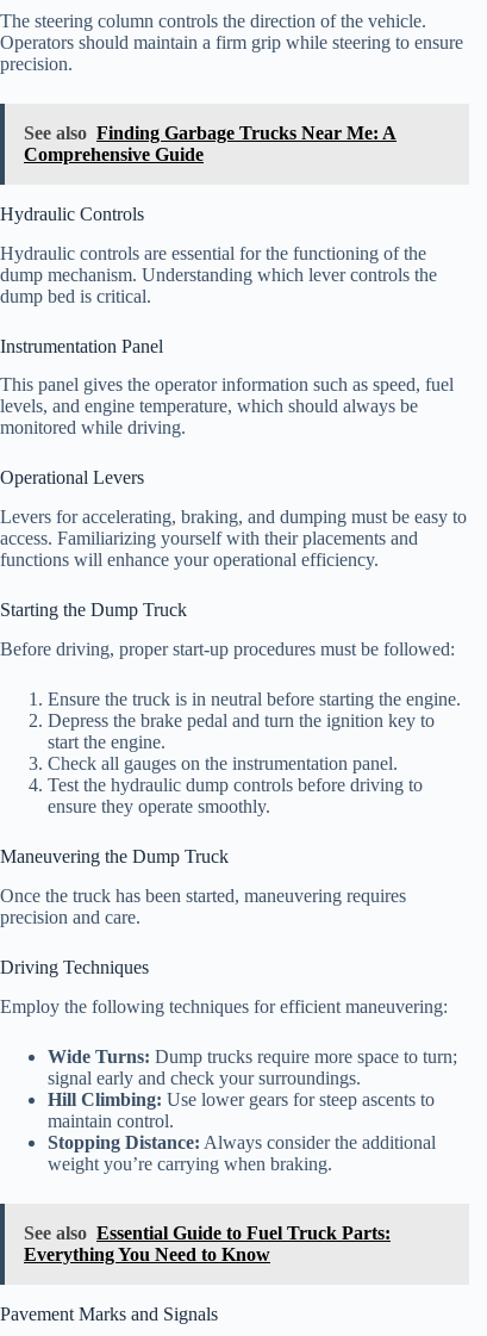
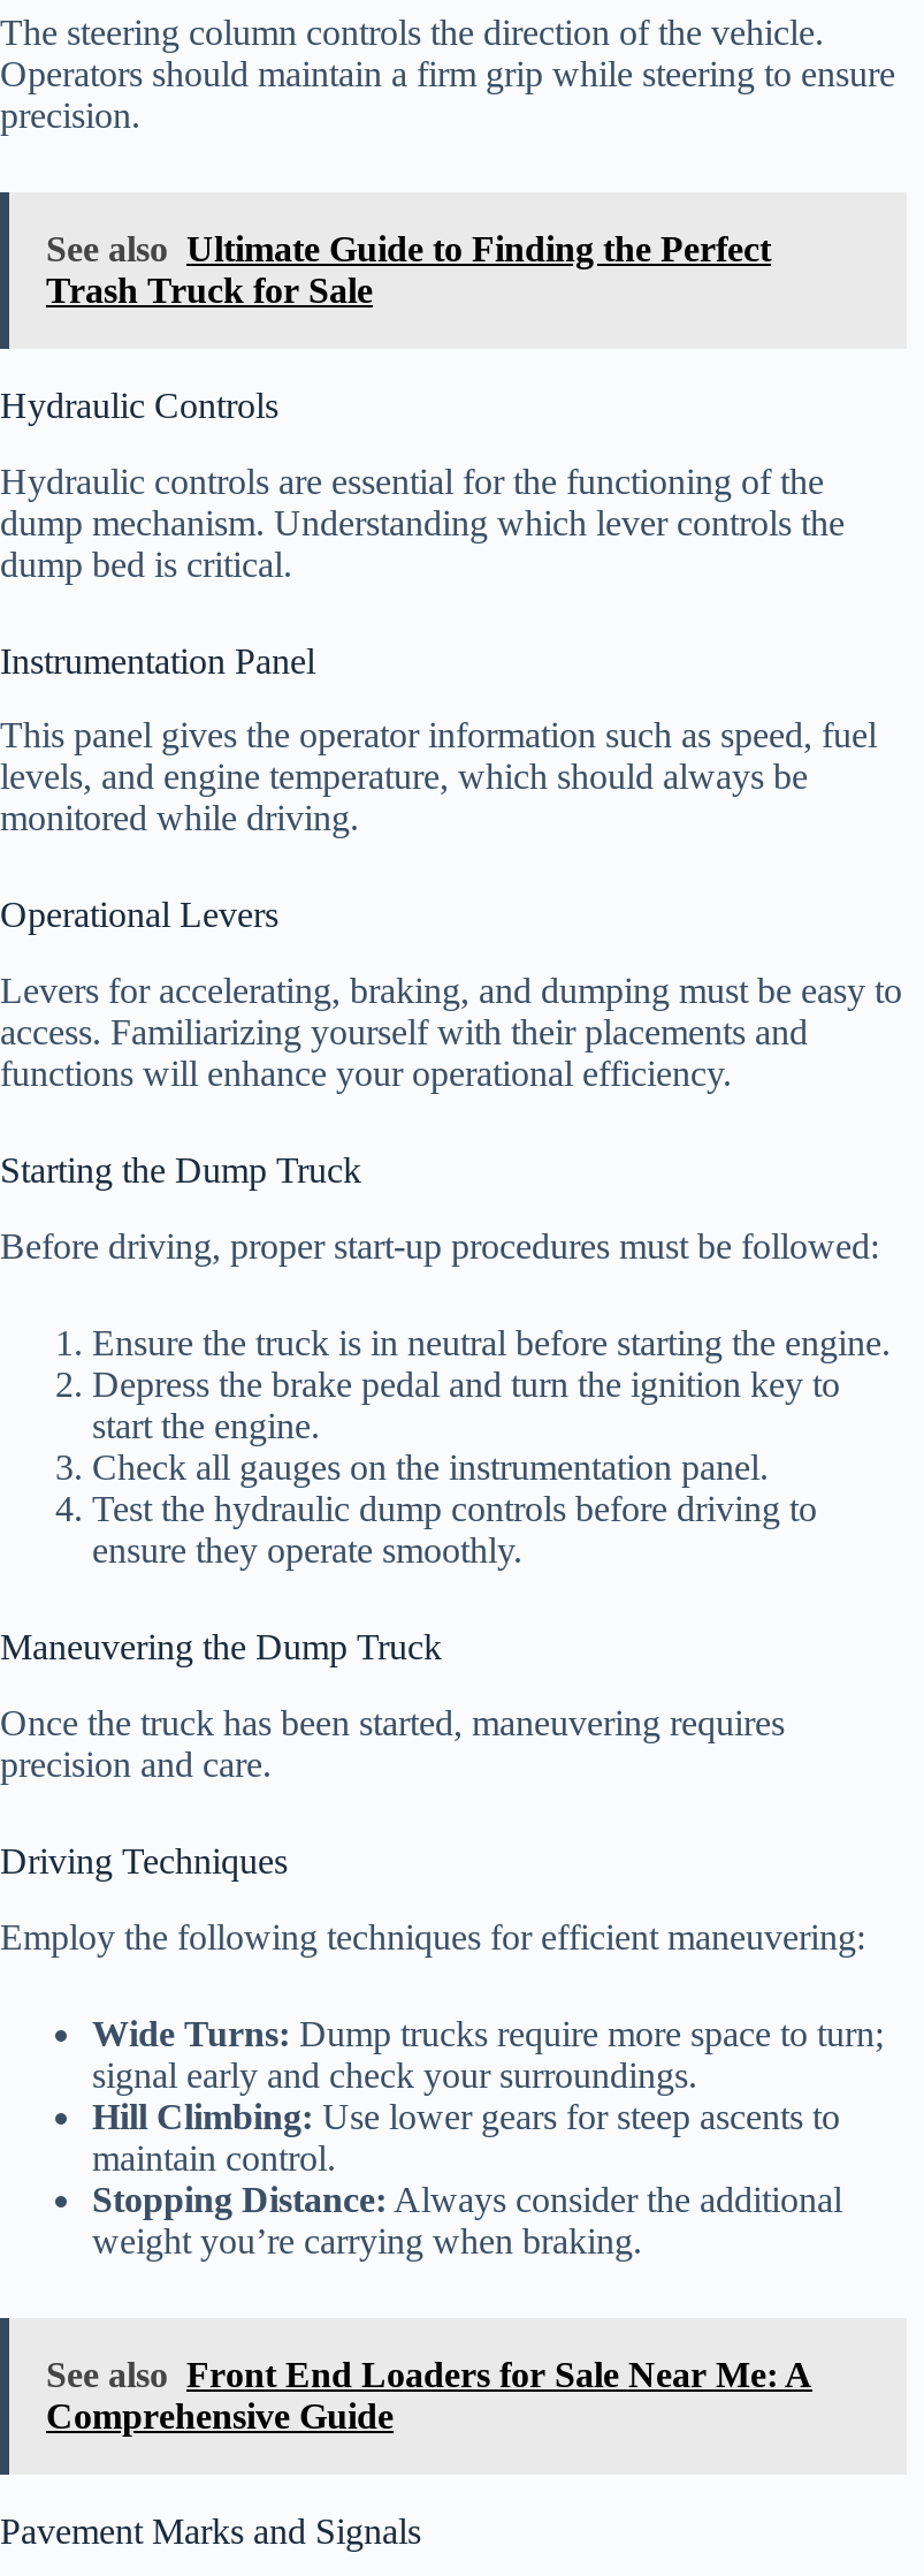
- See also Finding Garbage Trucks Near Me: A
+ See also Ultimate Guide to Finding the Perfect
+ Trash Truck for Sale

moved down: Comprehensive Guide

- See also Essential Guide to Fuel Truck Parts:
- Everything You Need to Know
+ See also Front End Loaders for Sale Near Me: A
